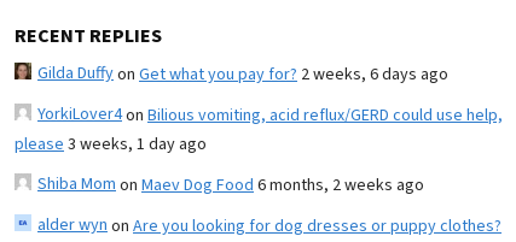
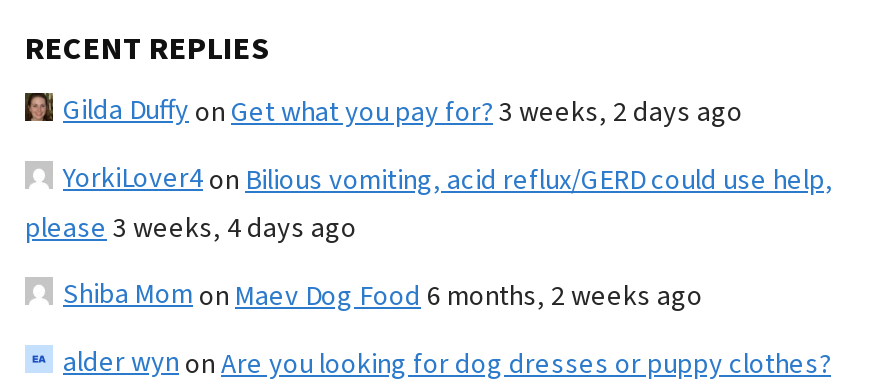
- Gilda Duffyon Get what you pay for? 2 weeks, 6 days ago
+ Gilda Duffyon Get what you pay for? 3 weeks, 2 days ago

- please 3 weeks, 1 day ago
+ please 3 weeks, 4 days ago
